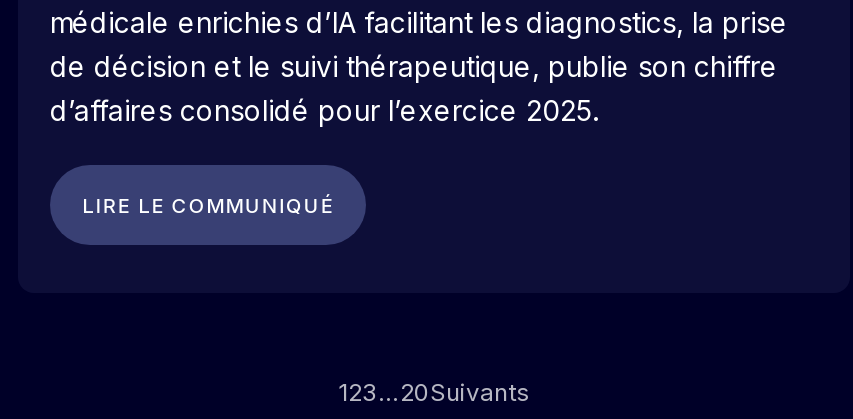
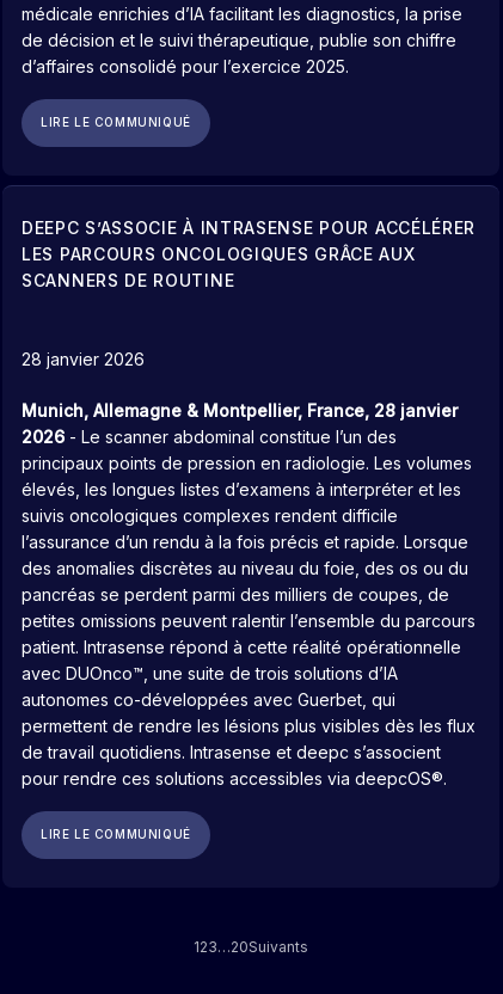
+ DEEPC S’ASSOCIE À INTRASENSE POUR ACCÉLÉRER
+ LES PARCOURS ONCOLOGIQUES GRÂCE AUX
+ SCANNERS DE ROUTINE

+ 28 janvier 2026
+ Munich, Allemagne & Montpellier, France, 28 janvier
+ 2026 - Le scanner abdominal constitue l’un des
+ principaux points de pression en radiologie. Les volumes
+ élevés, les longues listes d’examens à interpréter et les
+ suivis oncologiques complexes rendent difficile
+ l’assurance d’un rendu à la fois précis et rapide. Lorsque
+ des anomalies discrètes au niveau du foie, des os ou du
+ pancréas se perdent parmi des milliers de coupes, de
+ petites omissions peuvent ralentir l’ensemble du parcours
+ patient. Intrasense répond à cette réalité opérationnelle
+ avec DUOnco™, une suite de trois solutions d’IA
+ autonomes co-développées avec Guerbet, qui
+ permettent de rendre les lésions plus visibles dès les flux
+ de travail quotidiens. Intrasense et deepc s’associent
+ pour rendre ces solutions accessibles via deepcOS®.
+ LIRE LE COMMUNIQUÉ
